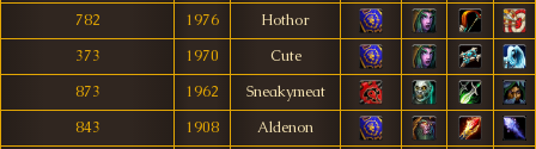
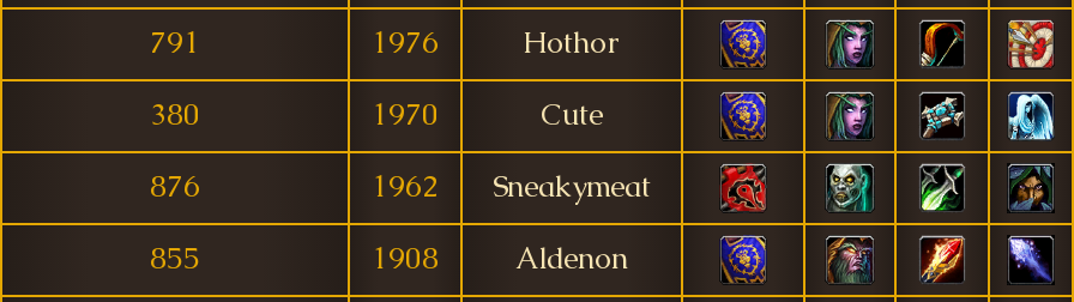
- 782
+ 791

- 373
+ 380

- 873
+ 876

- 843
+ 855
